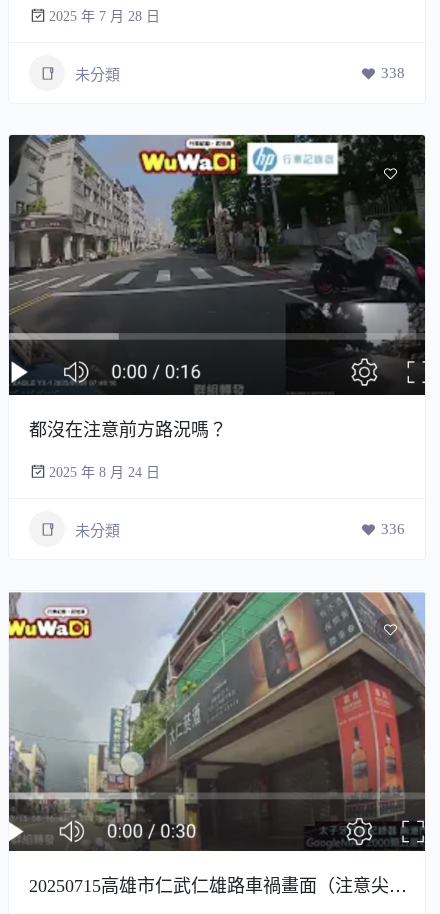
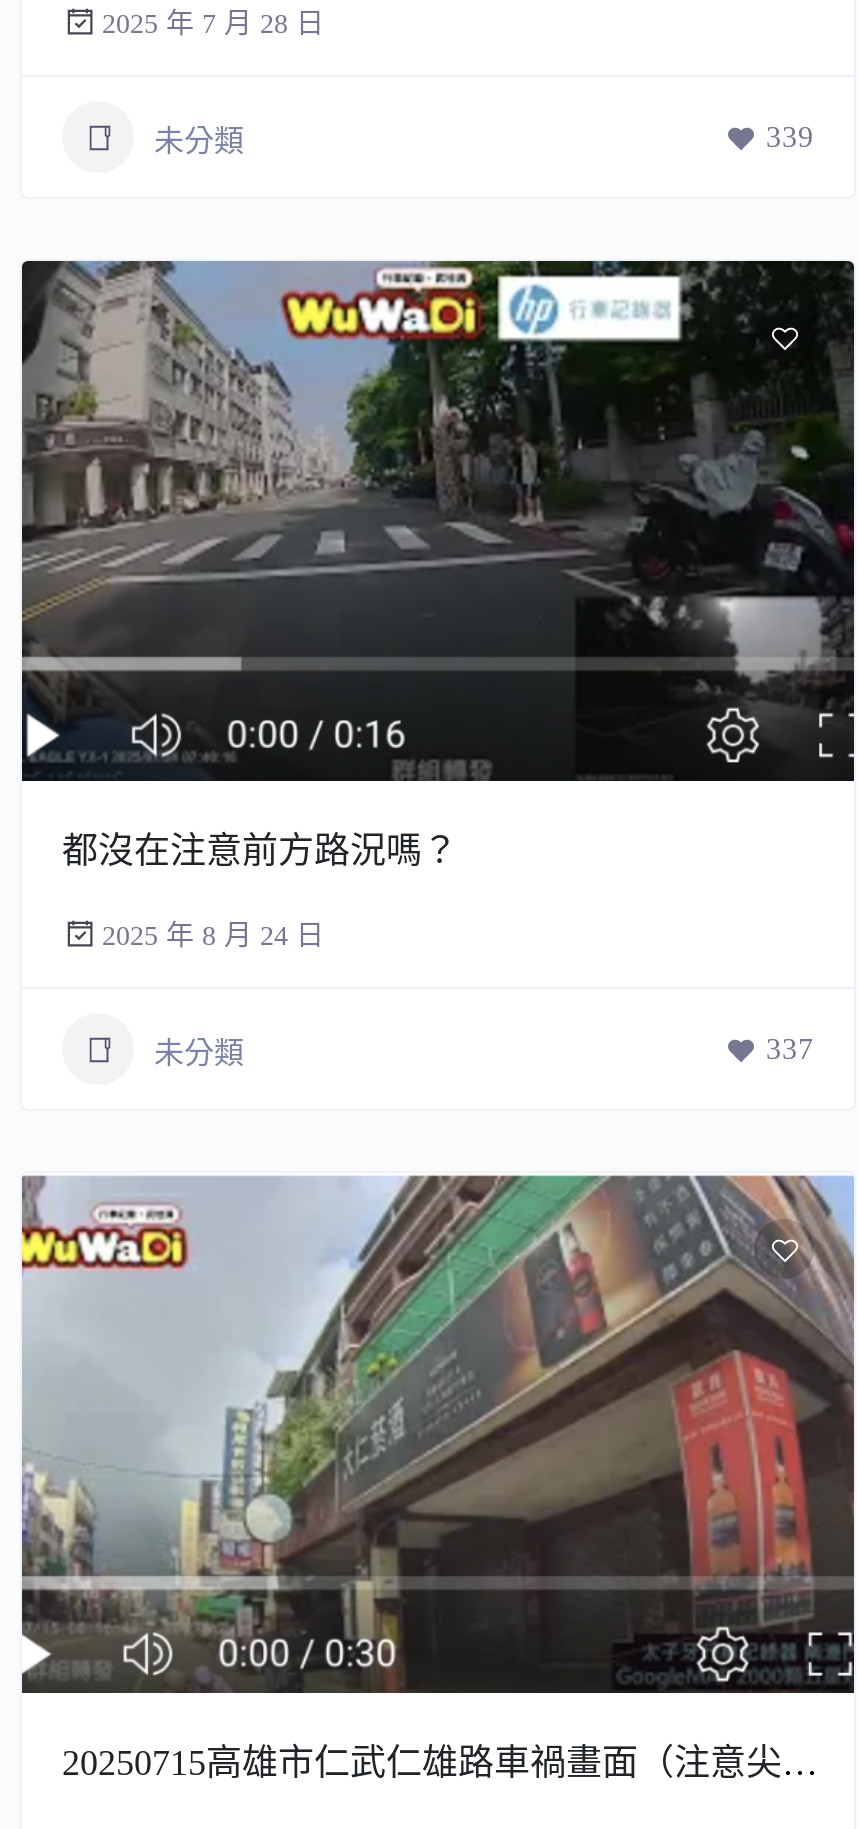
- 338
+ 339

- 336
+ 337
